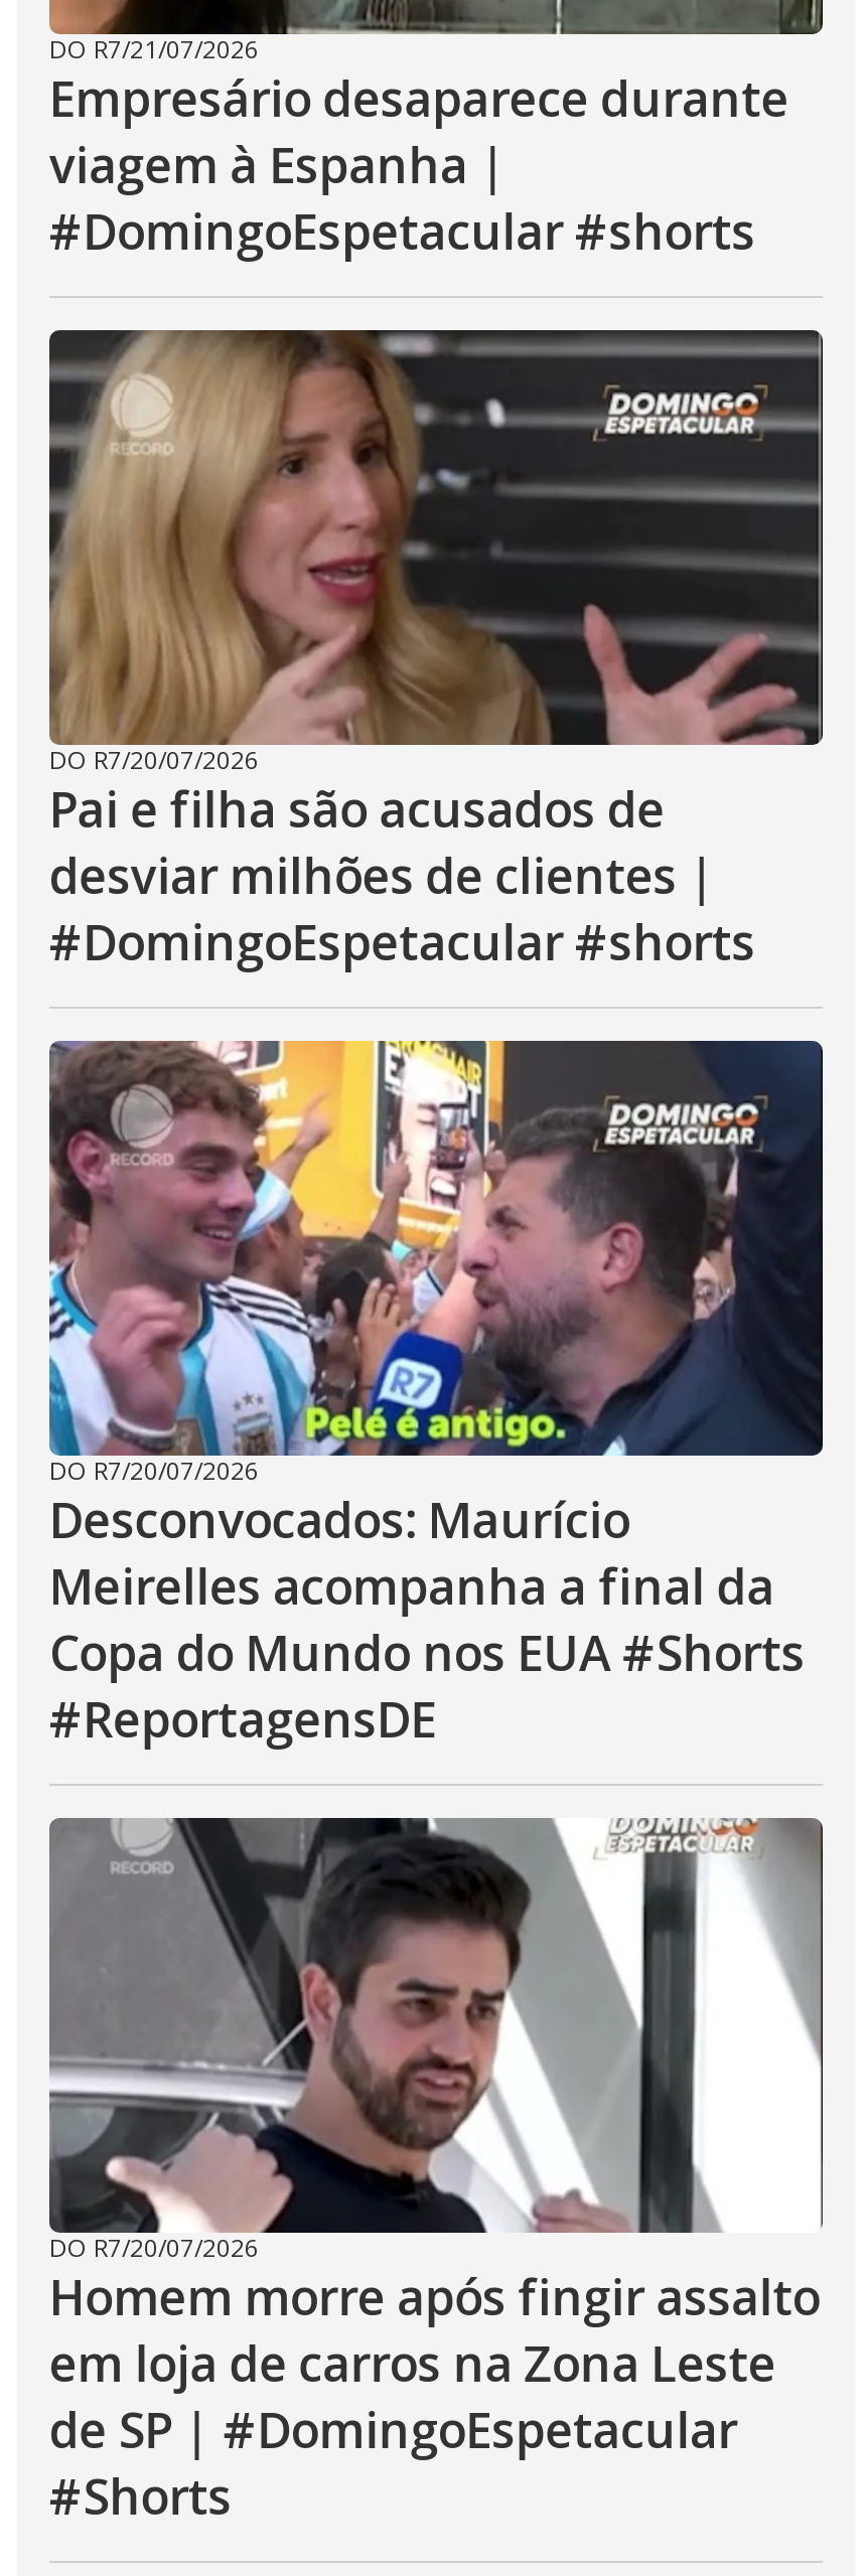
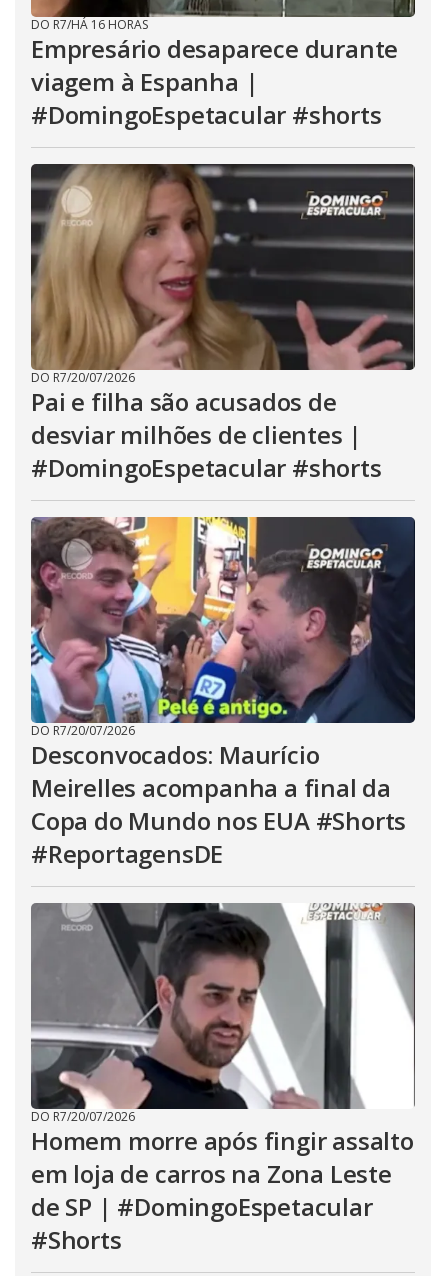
- DO R7/21/07/2026
+ DO R7/HÁ 16 HORAS
